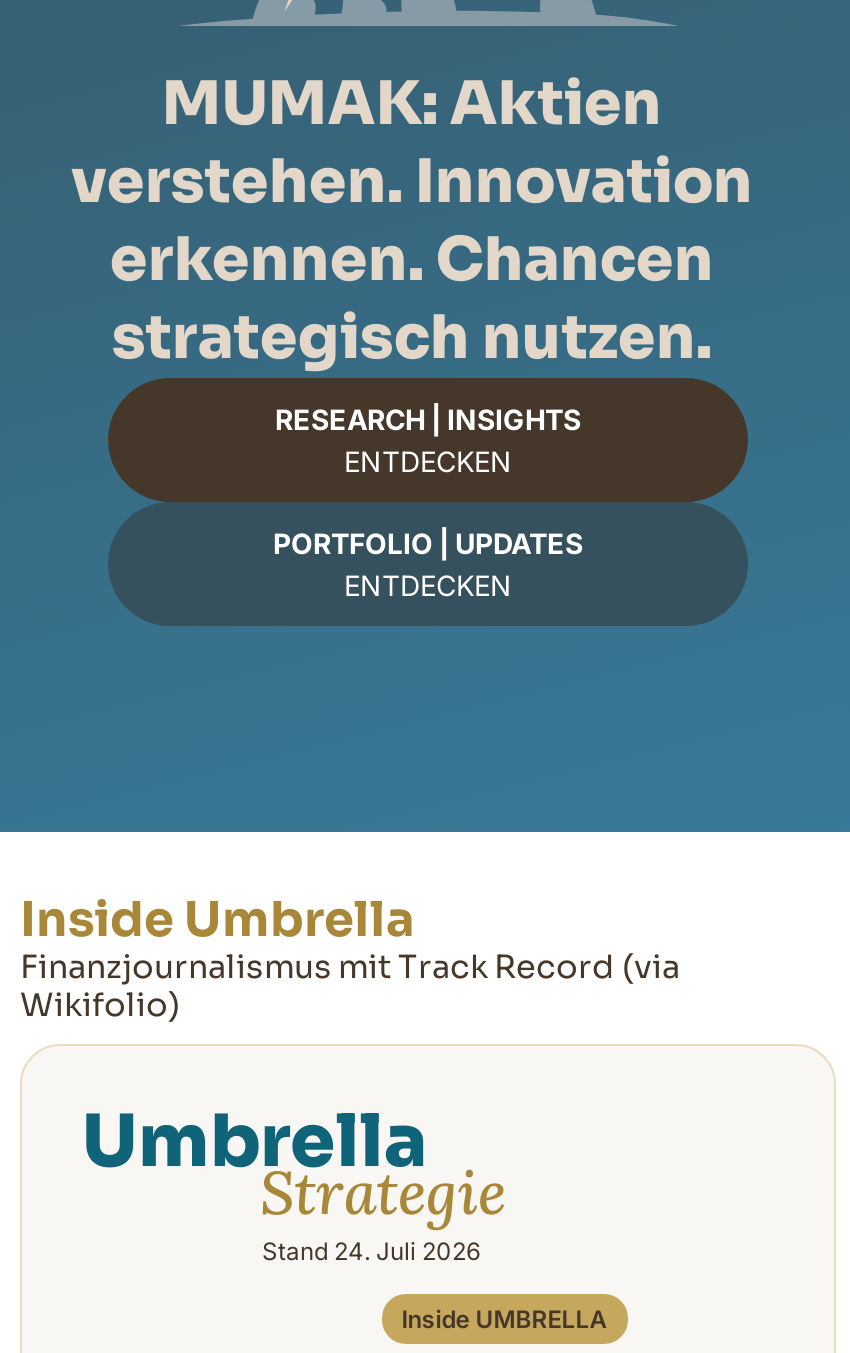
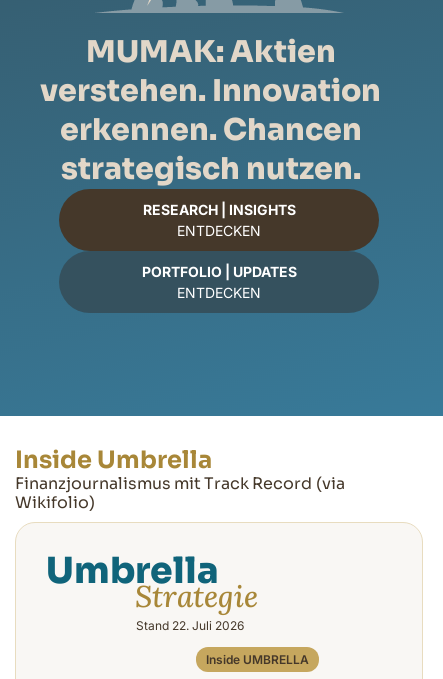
- Stand 24. Juli 2026
+ Stand 22. Juli 2026
